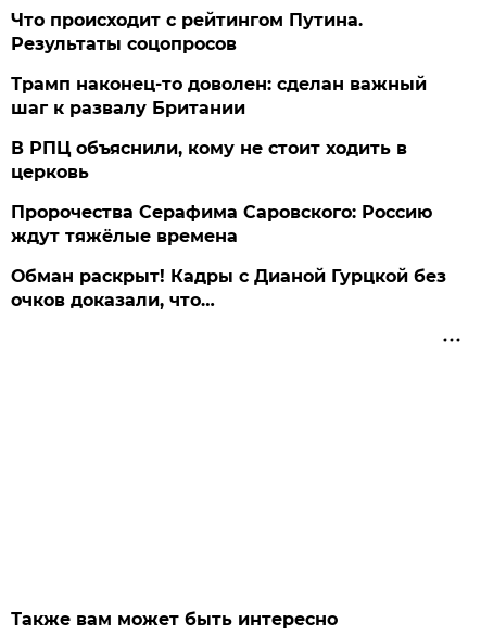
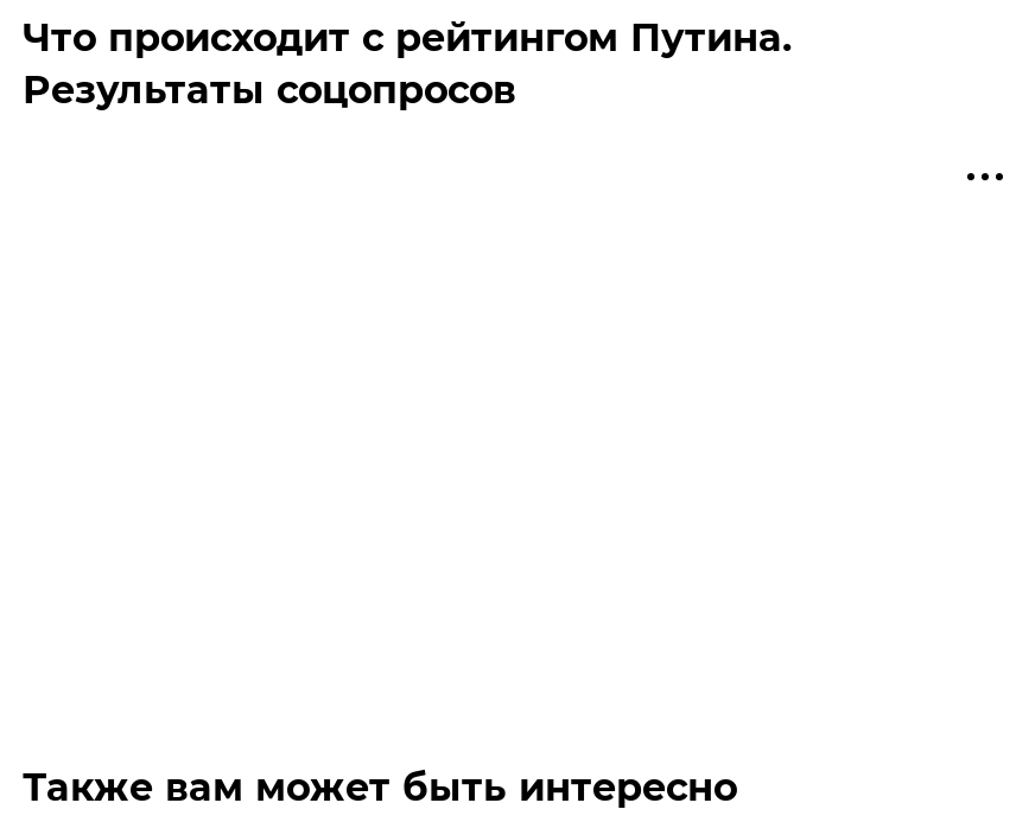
- Трамп наконец-то доволен: сделан важный
- шаг к развалу Британии
- В РПЦ объяснили, кому не стоит ходить в
- церковь
- Пророчества Серафима Саровского: Россию
- ждут тяжёлые времена
- Обман раскрыт! Кадры с Дианой Гурцкой без
- очков доказали, что…
